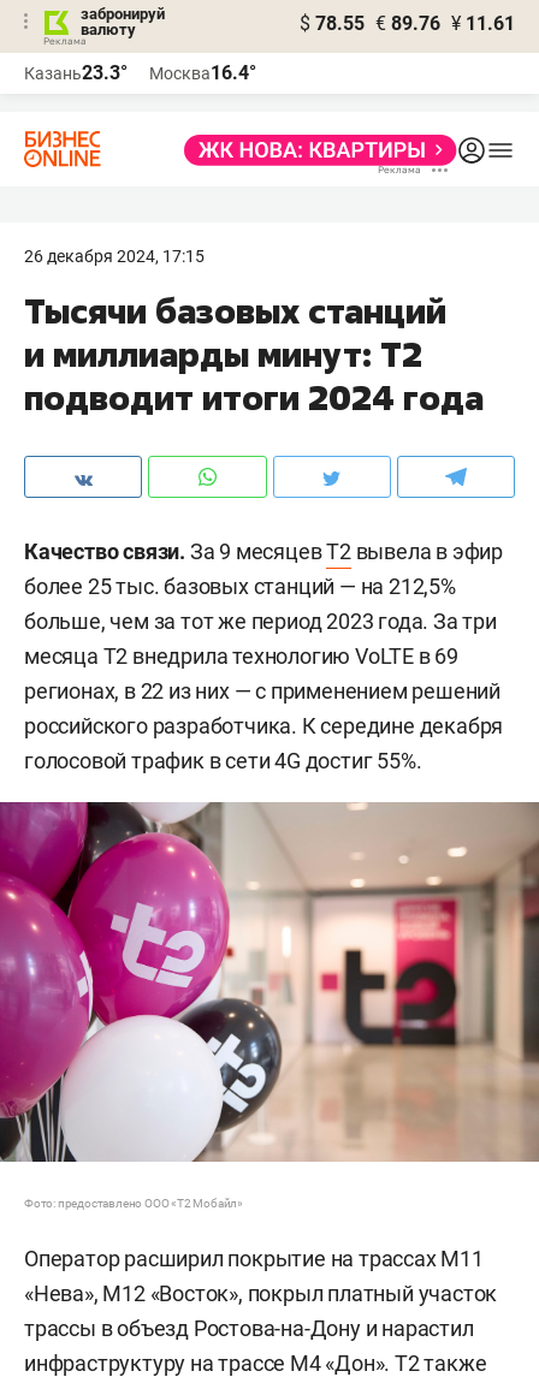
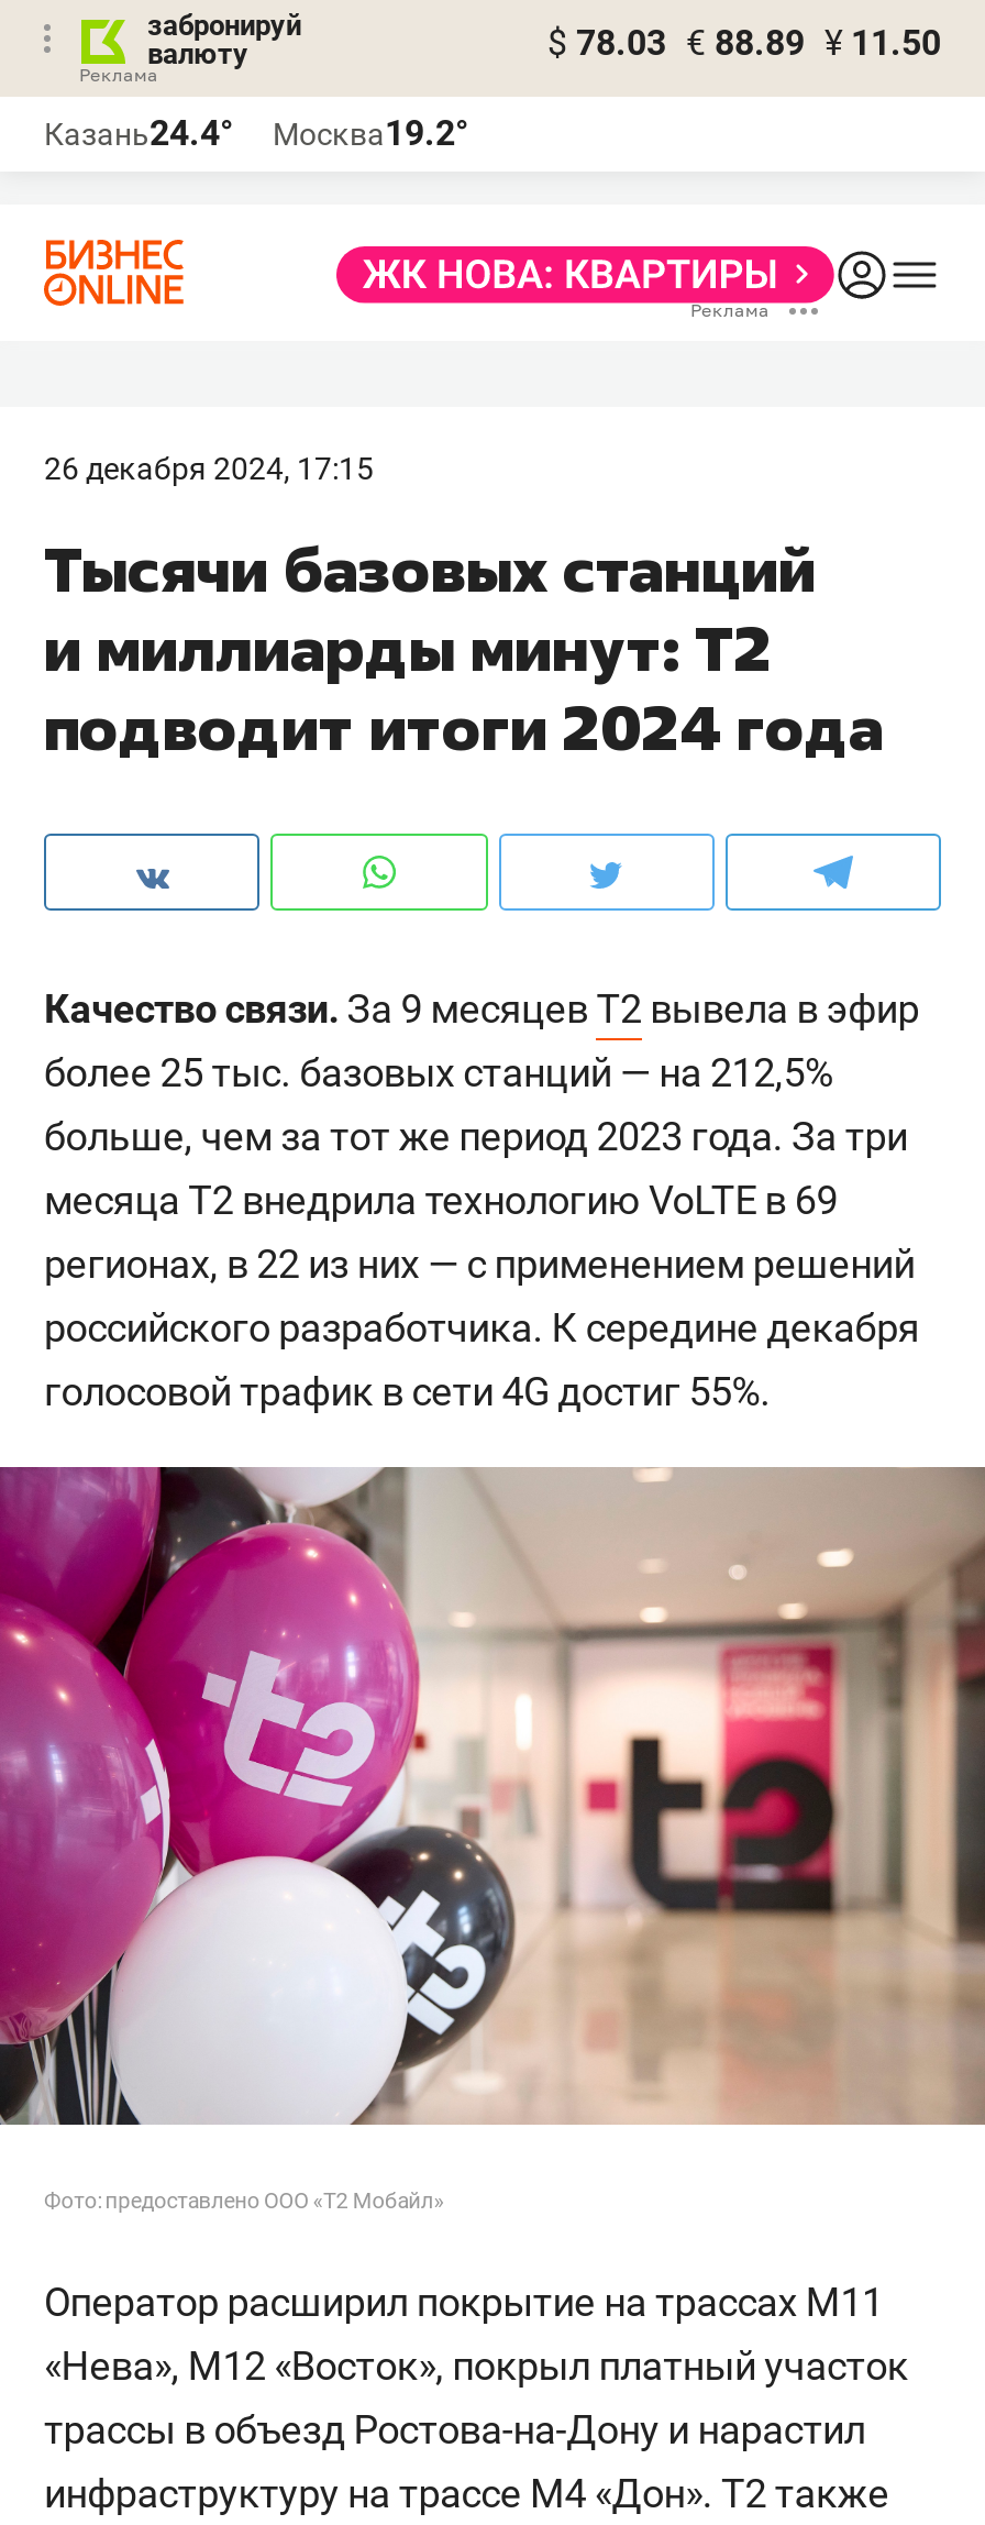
- $ 78.55 € 89.76 ¥ 11.61
+ $ 78.03 € 88.89 ¥ 11.50

- Казань23.3°
+ Казань24.4°

- Москва16.4°
+ Москва19.2°
